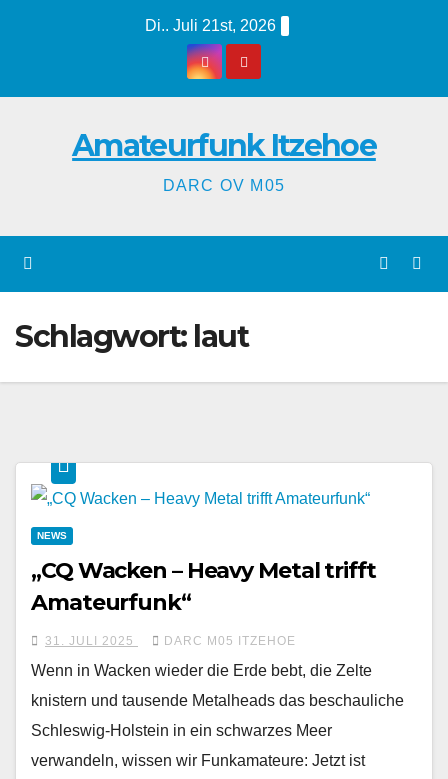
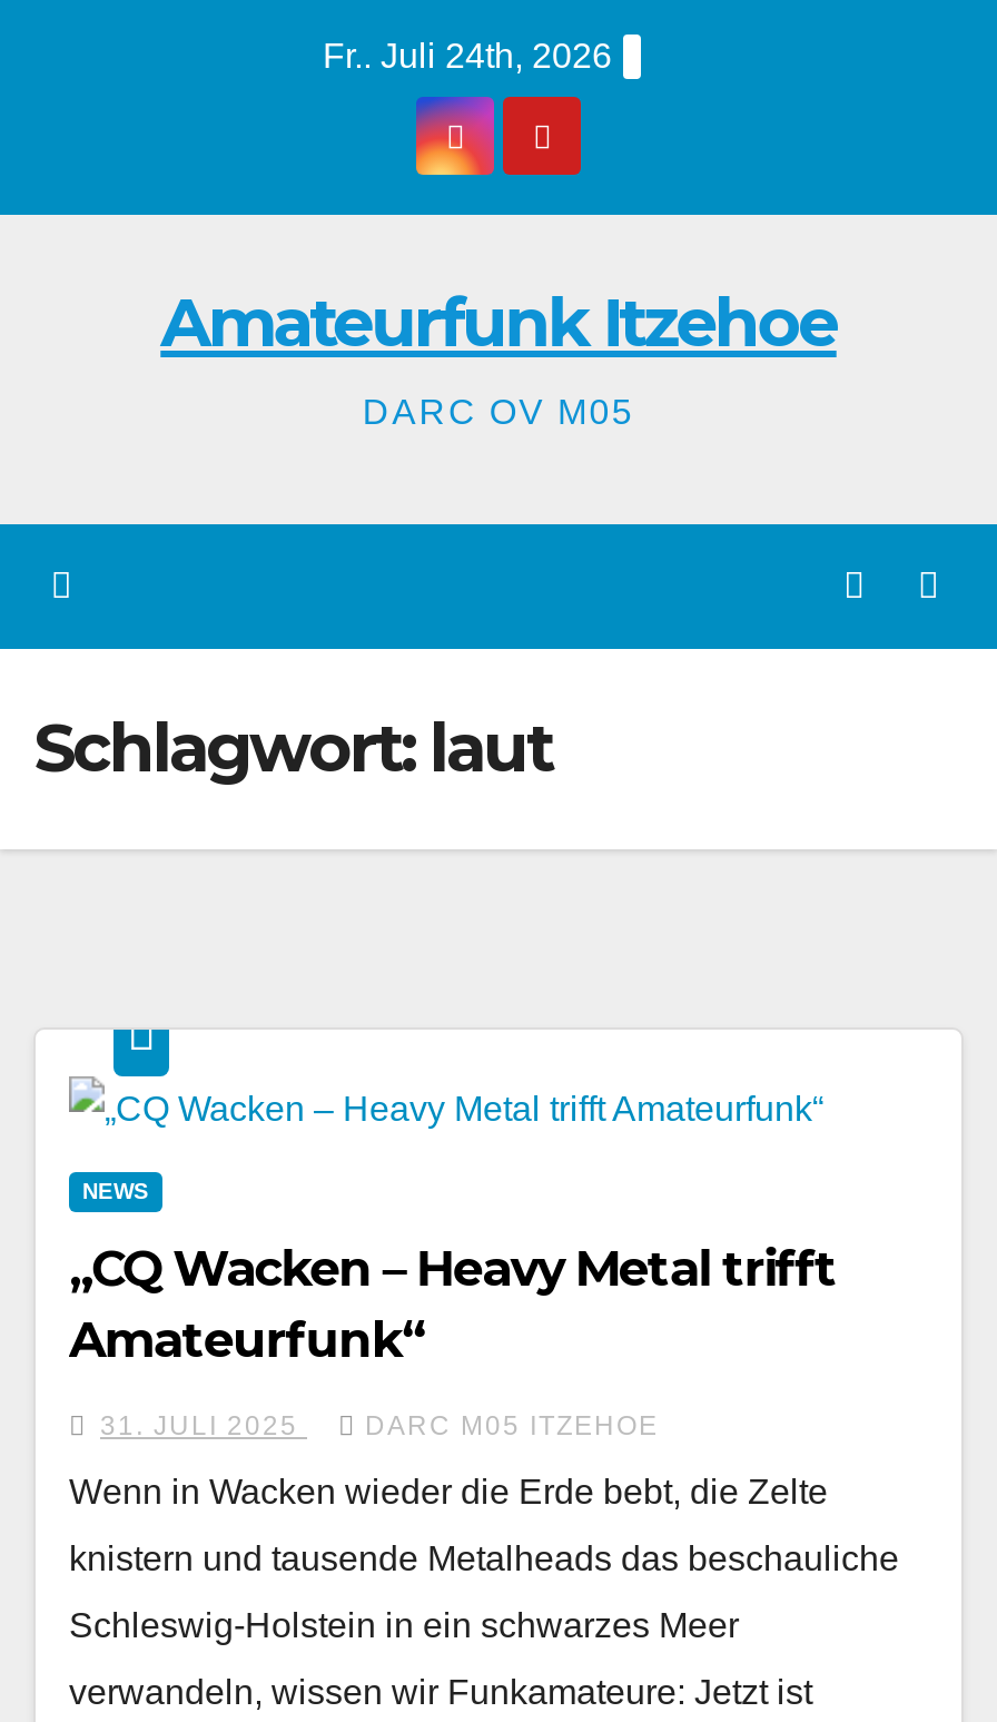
- Di.. Juli 21st, 2026
+ Fr.. Juli 24th, 2026
